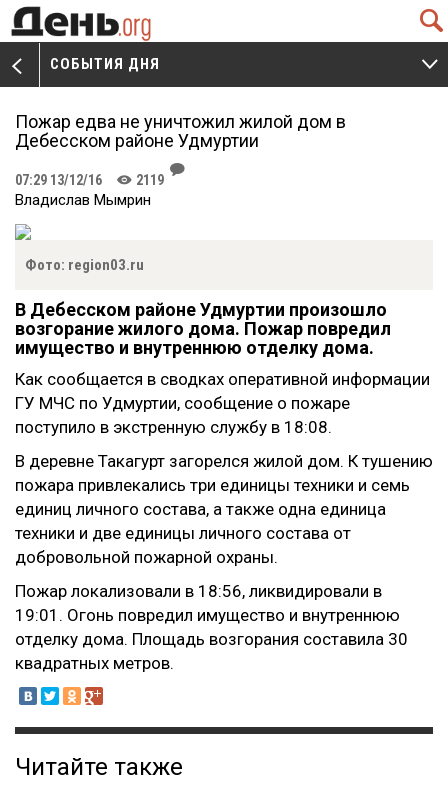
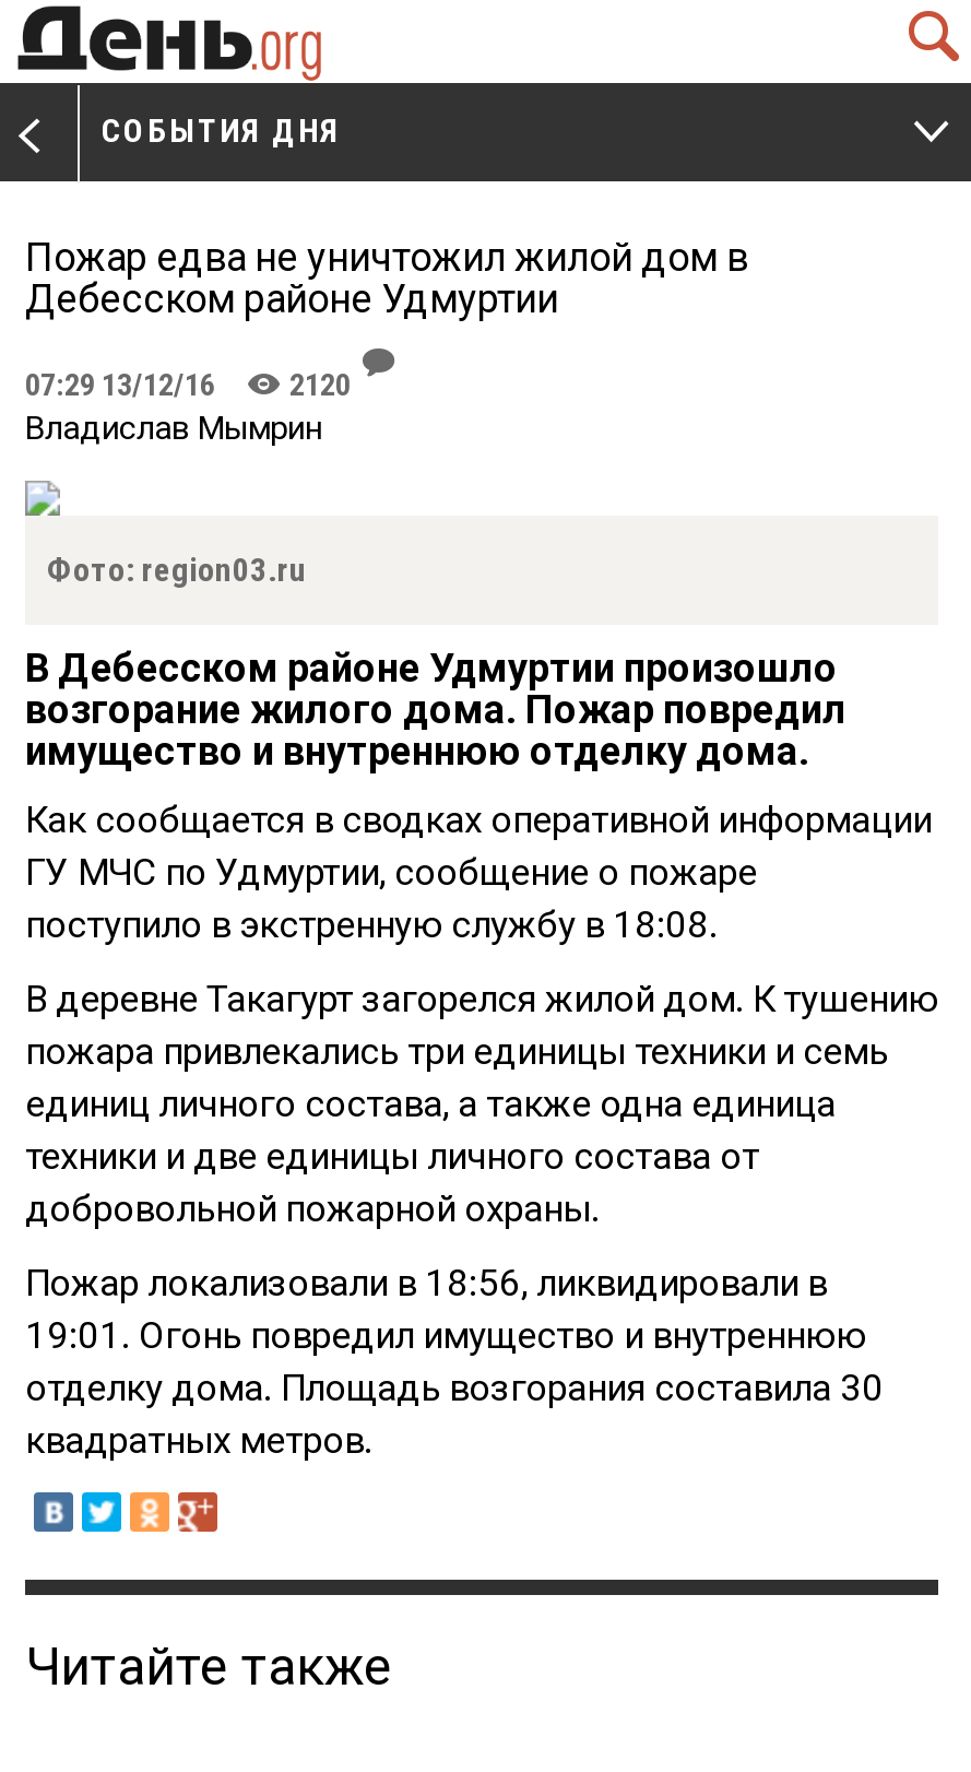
- 07:29 13/12/16 K 2119
+ 07:29 13/12/16 K 2120
